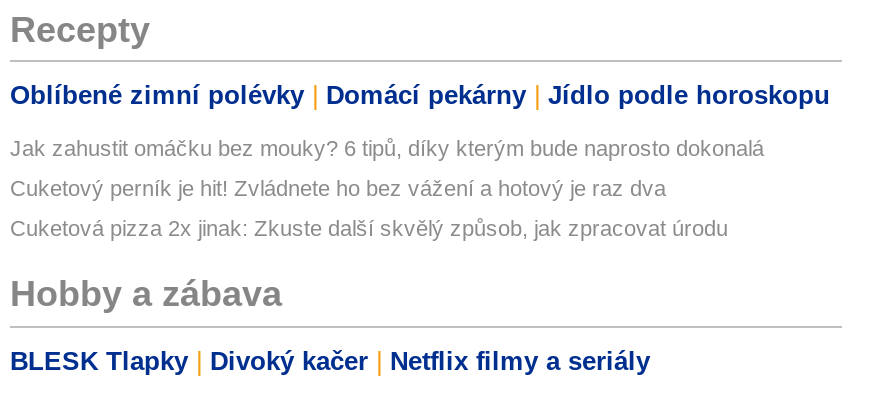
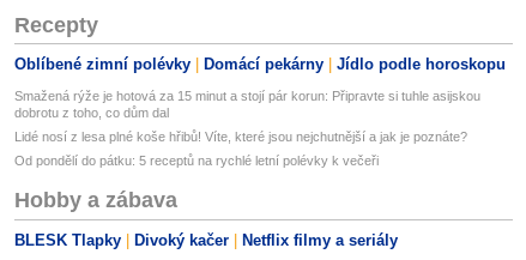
- Jak zahustit omáčku bez mouky? 6 tipů, díky kterým bude naprosto dokonalá
+ Smažená rýže je hotová za 15 minut a stojí pár korun: Připravte si tuhle asijskou
+ dobrotu z toho, co dům dal

- Cuketový perník je hit! Zvládnete ho bez vážení a hotový je raz dva
+ Lidé nosí z lesa plné koše hřibů! Víte, které jsou nejchutnější a jak je poznáte?

- Cuketová pizza 2x jinak: Zkuste další skvělý způsob, jak zpracovat úrodu
+ Od pondělí do pátku: 5 receptů na rychlé letní polévky k večeři
